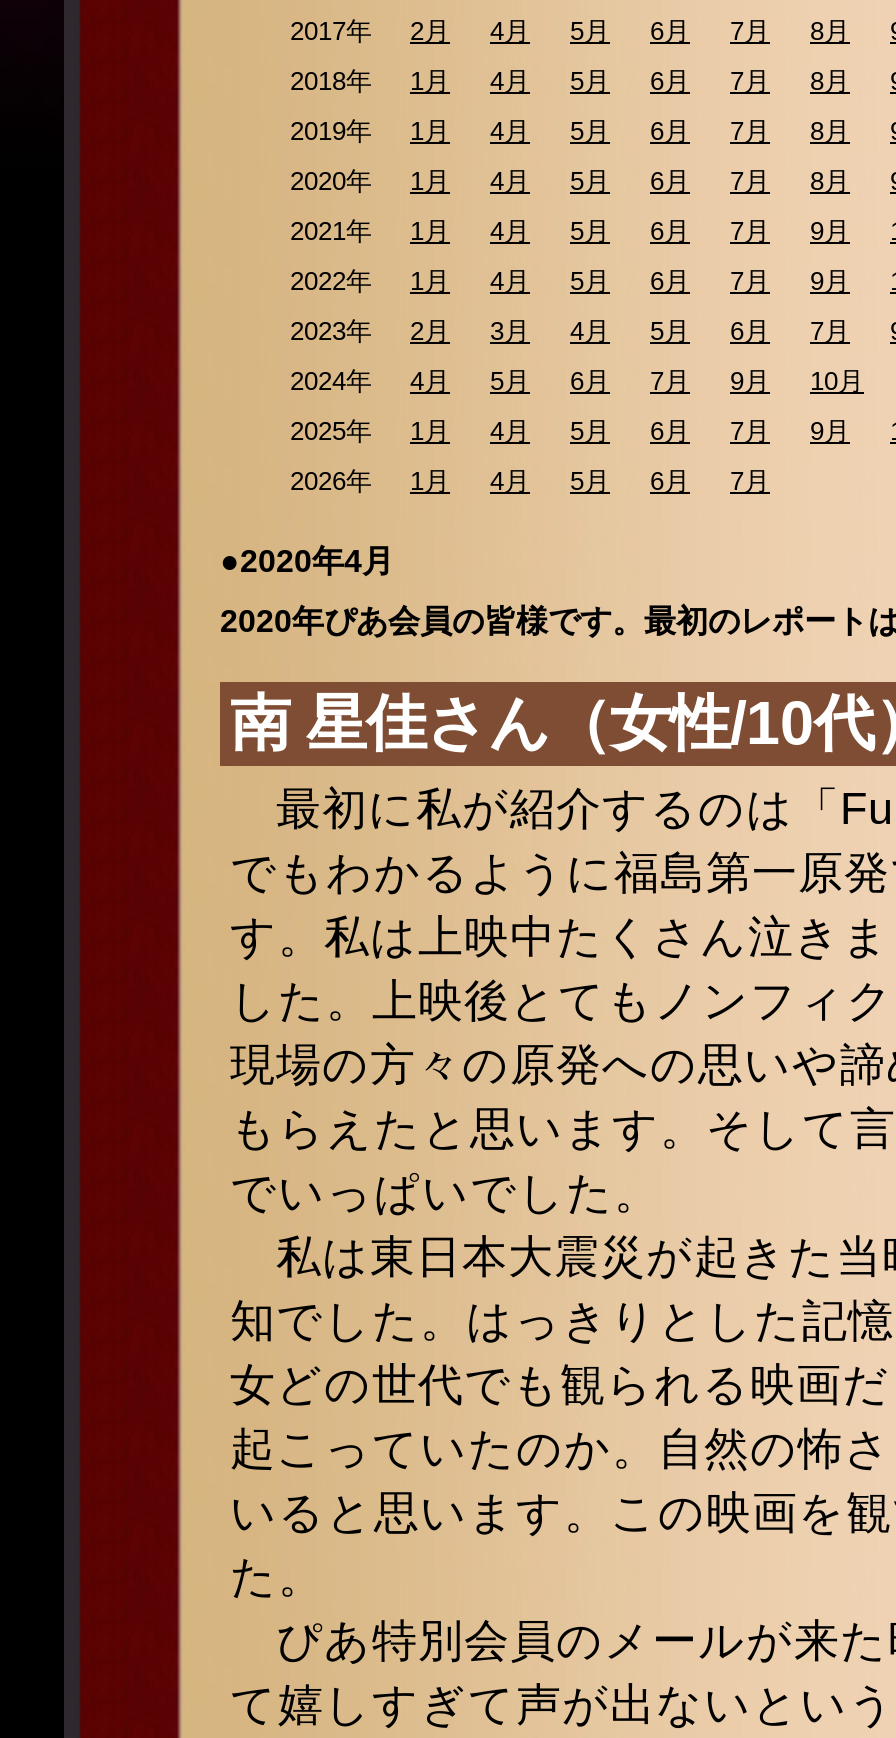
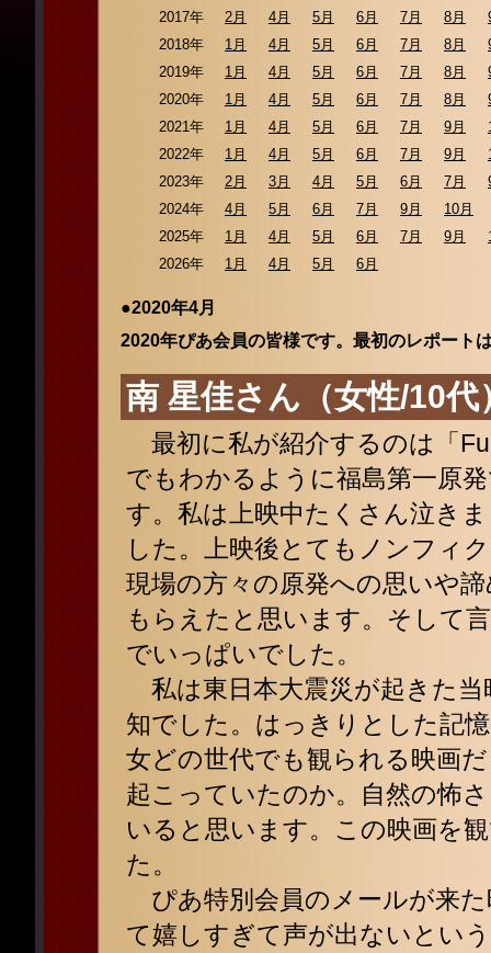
- 7月
